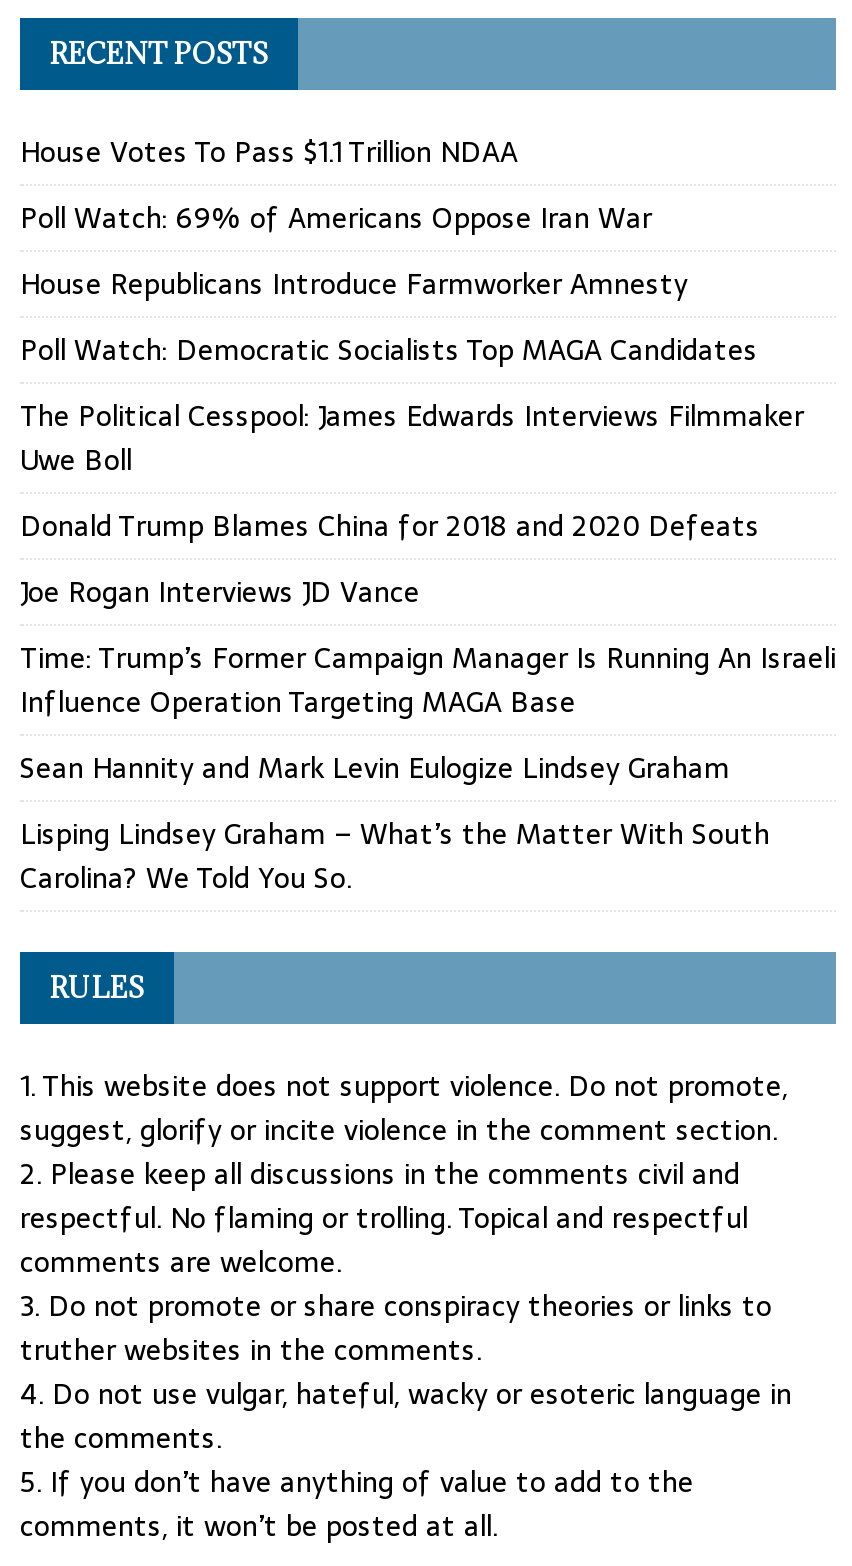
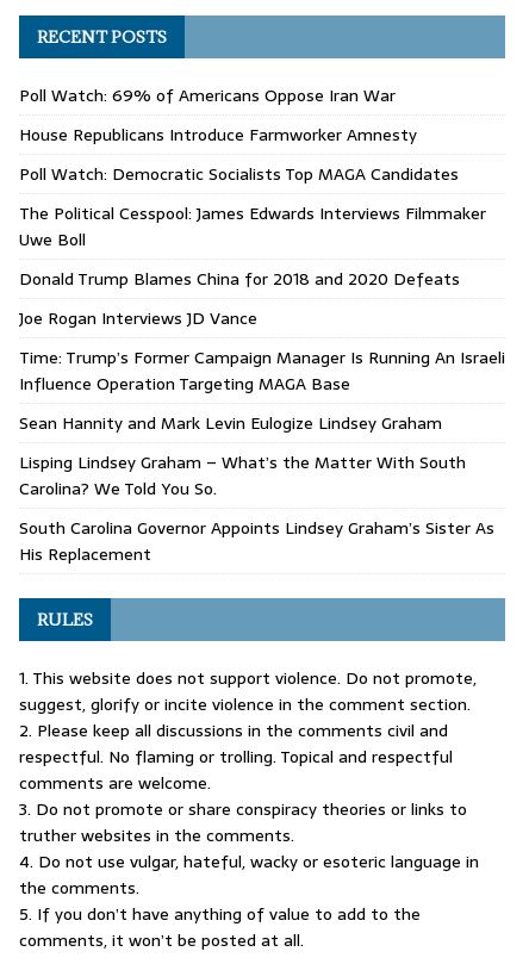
- House Votes To Pass $1.1 Trillion NDAA

moved up: Poll Watch: 69% of Americans Oppose Iran War | House Republicans Introduce Farmworker Amnesty | Poll Watch: Democratic Socialists Top MAGA Candidates | ... | Lisping Lindsey Graham – What’s the Matter With South | Carolina? We Told You So.

+ South Carolina Governor Appoints Lindsey Graham’s Sister As
+ His Replacement
